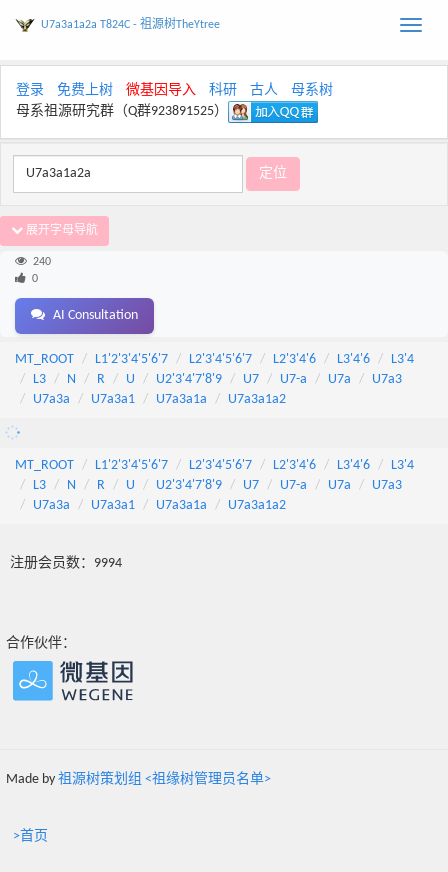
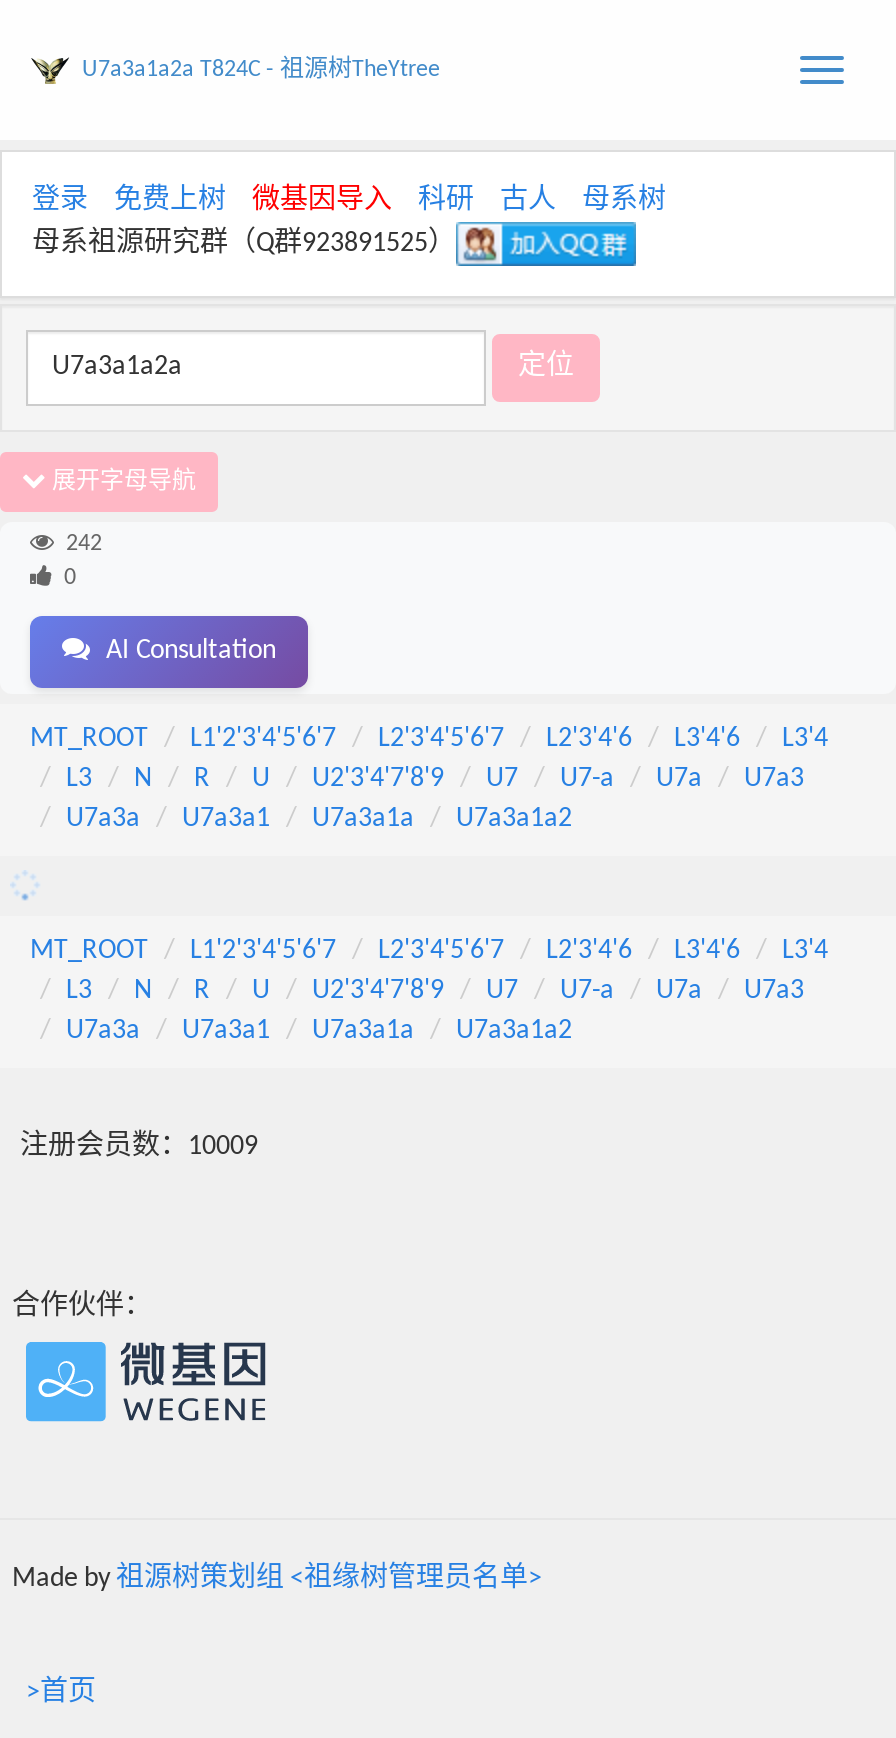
- 240
+ 242

- 注册会员数：9994
+ 注册会员数：10009
